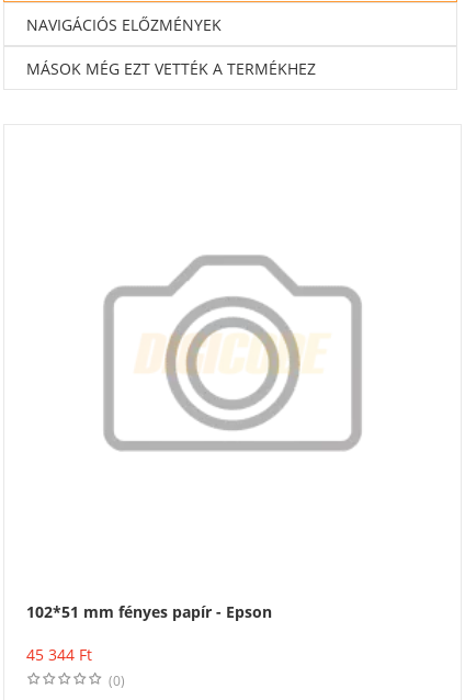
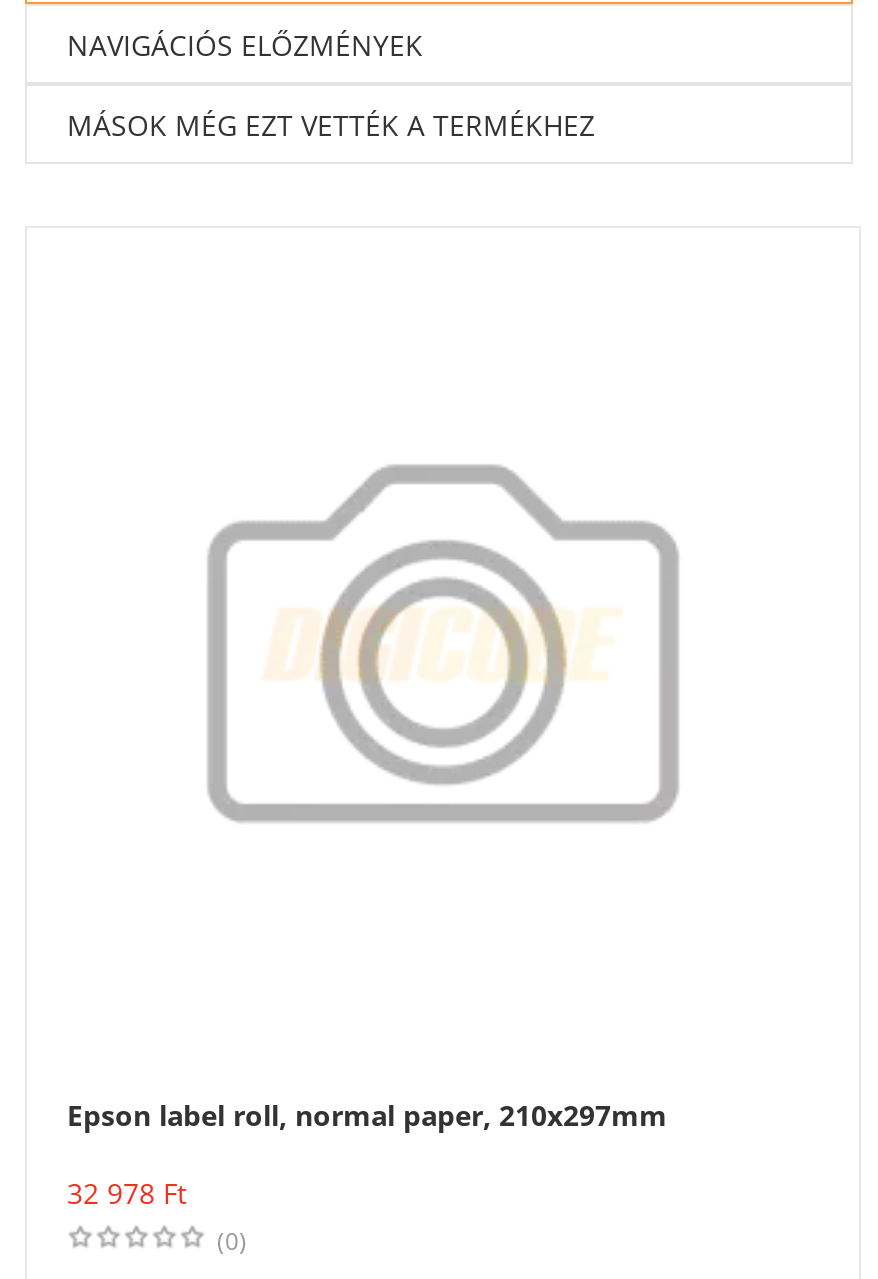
- 102*51 mm fényes papír - Epson
+ Epson label roll, normal paper, 210x297mm

- 45 344 Ft
+ 32 978 Ft
